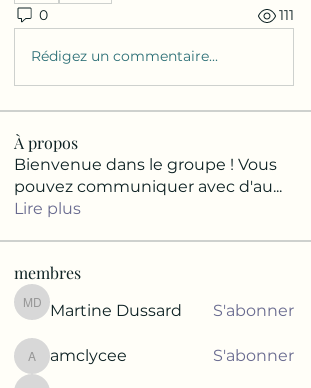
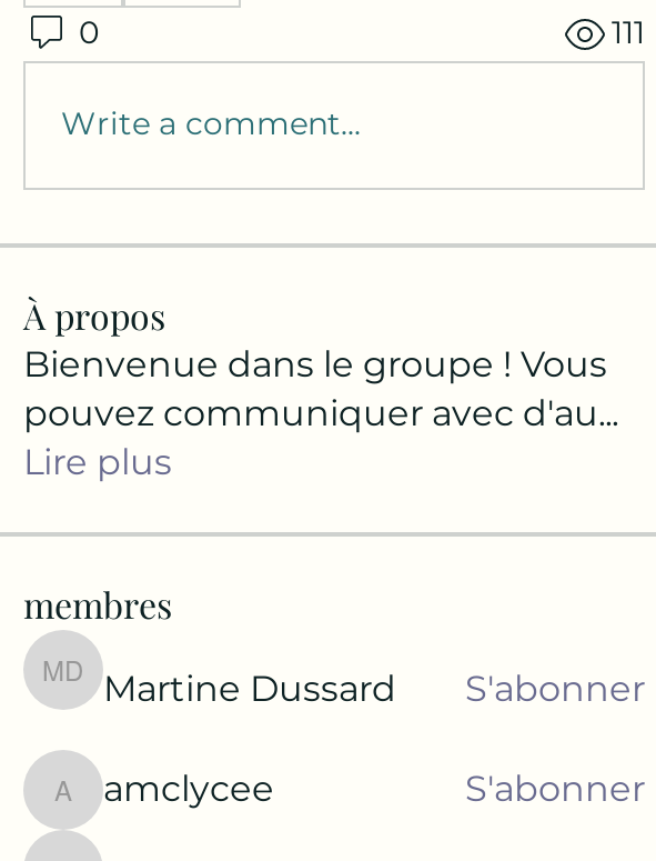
- Rédigez un commentaire...
+ Write a comment...
